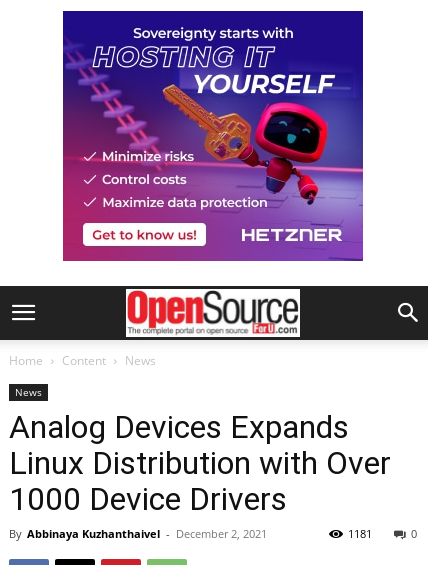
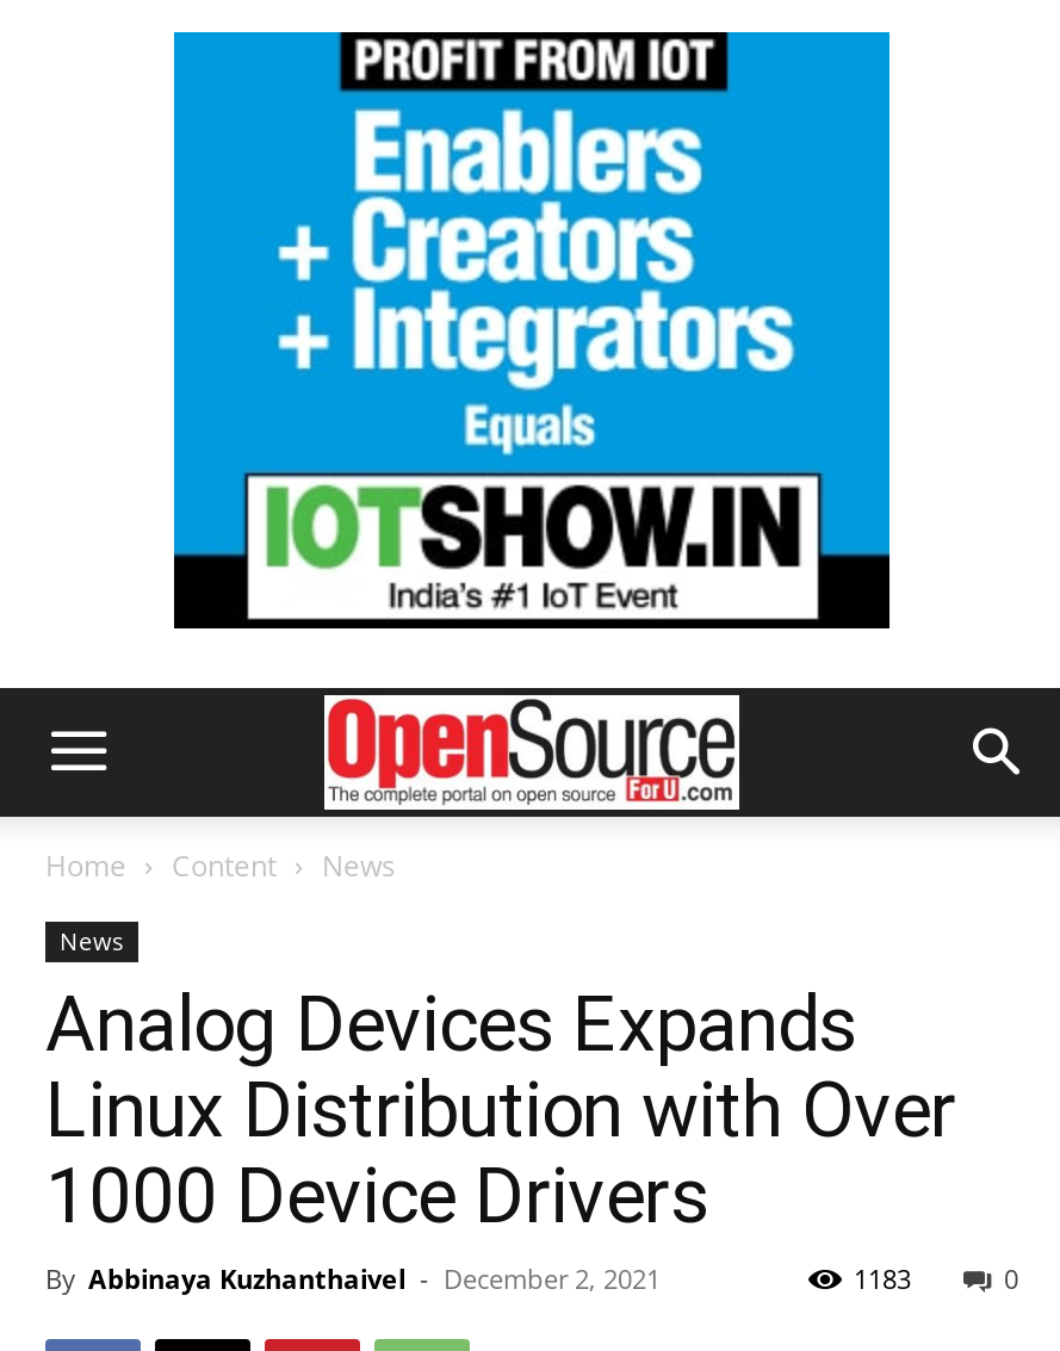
- [image]
+ [image]

- 1181
+ 1183
